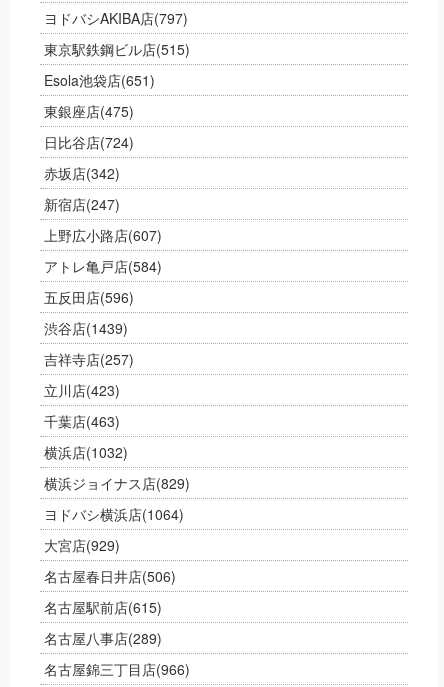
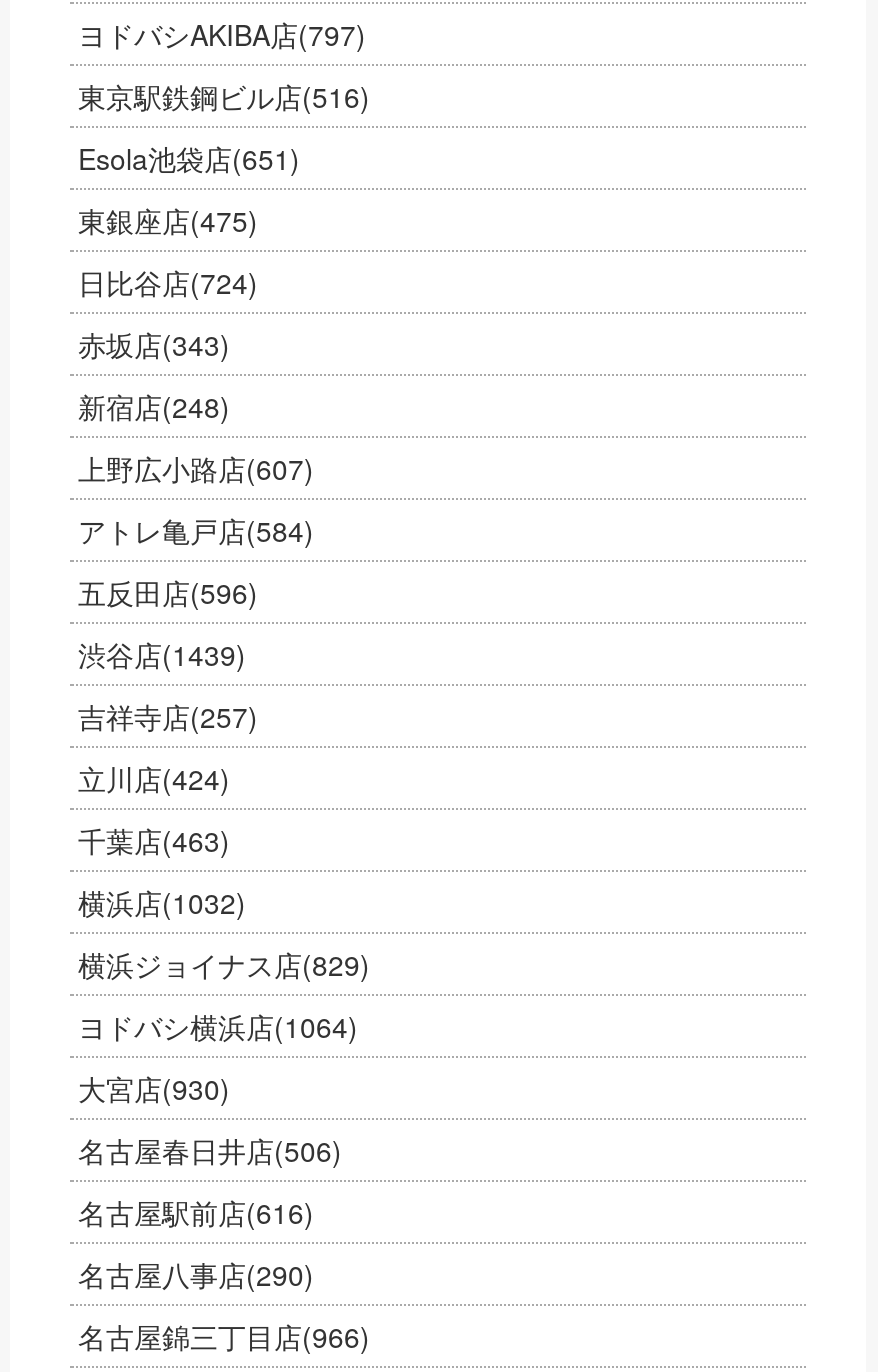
- 東京駅鉄鋼ビル店(515)
+ 東京駅鉄鋼ビル店(516)

- 赤坂店(342)
+ 赤坂店(343)

- 新宿店(247)
+ 新宿店(248)

- 立川店(423)
+ 立川店(424)

- 大宮店(929)
+ 大宮店(930)

- 名古屋駅前店(615)
+ 名古屋駅前店(616)

- 名古屋八事店(289)
+ 名古屋八事店(290)
